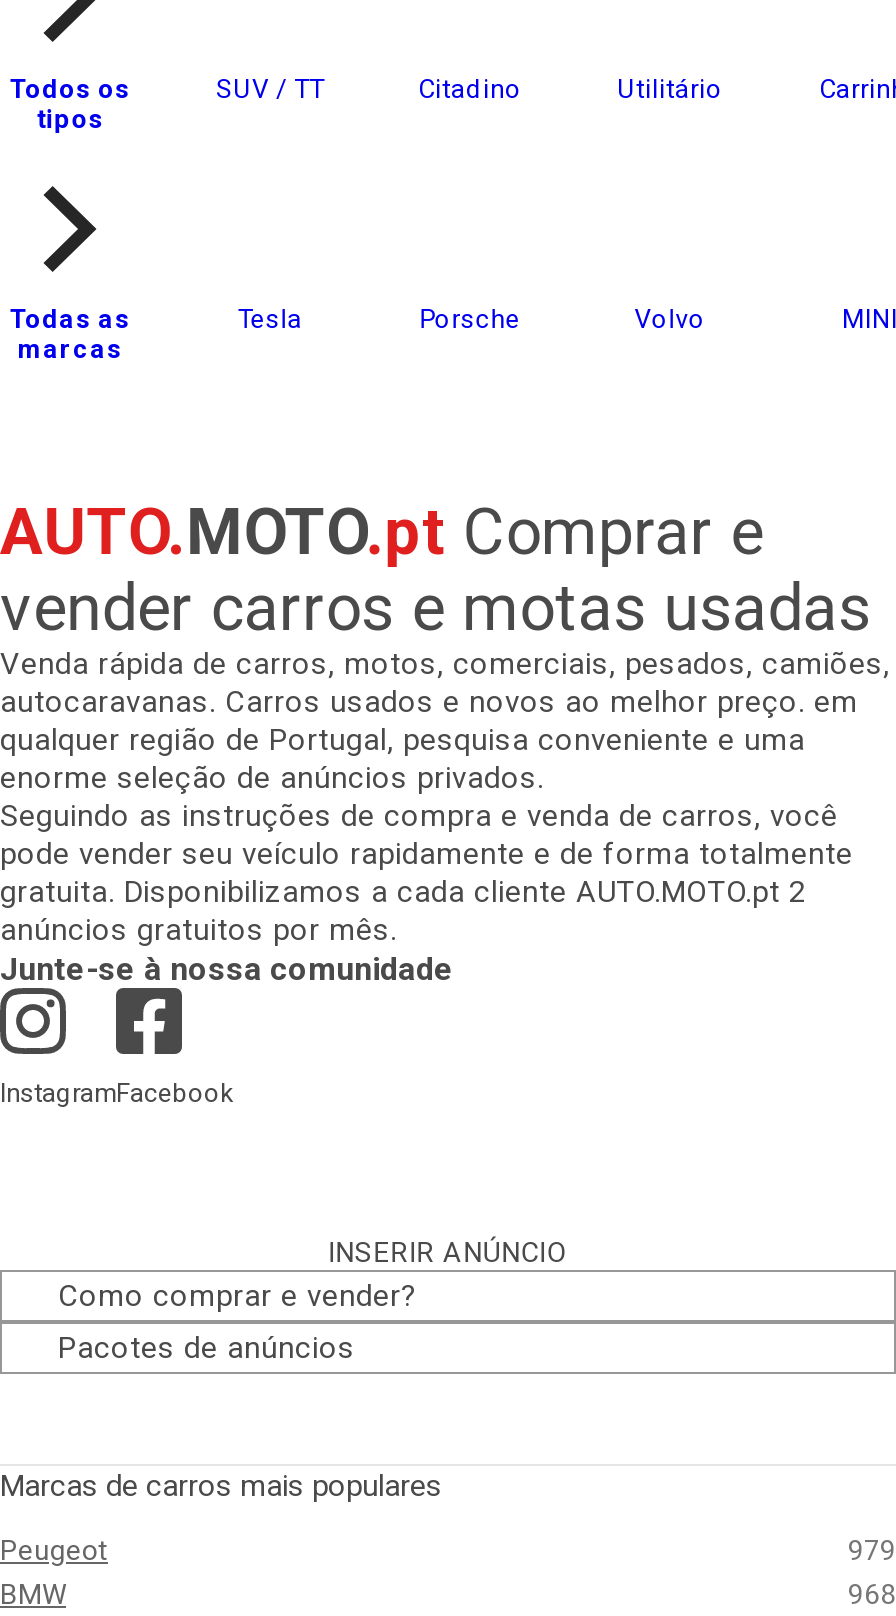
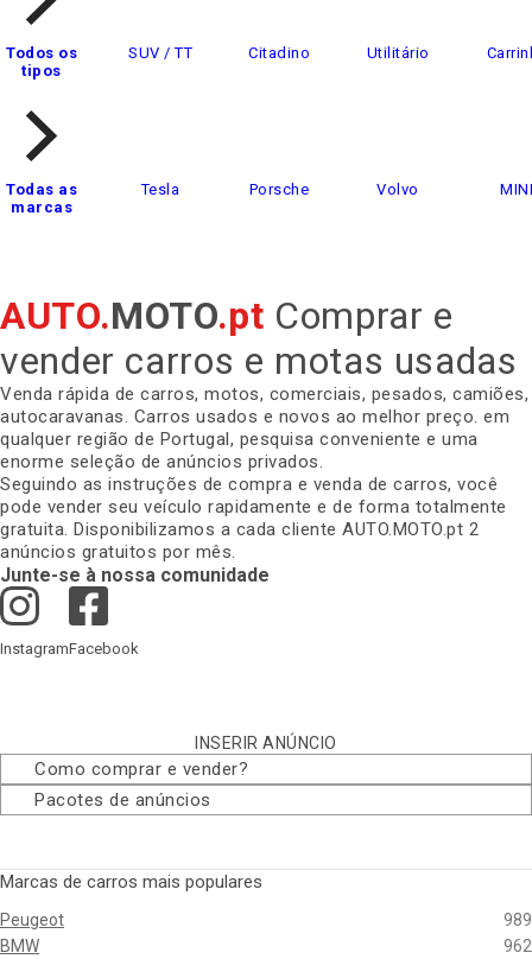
- 979
+ 989

- 968
+ 962
